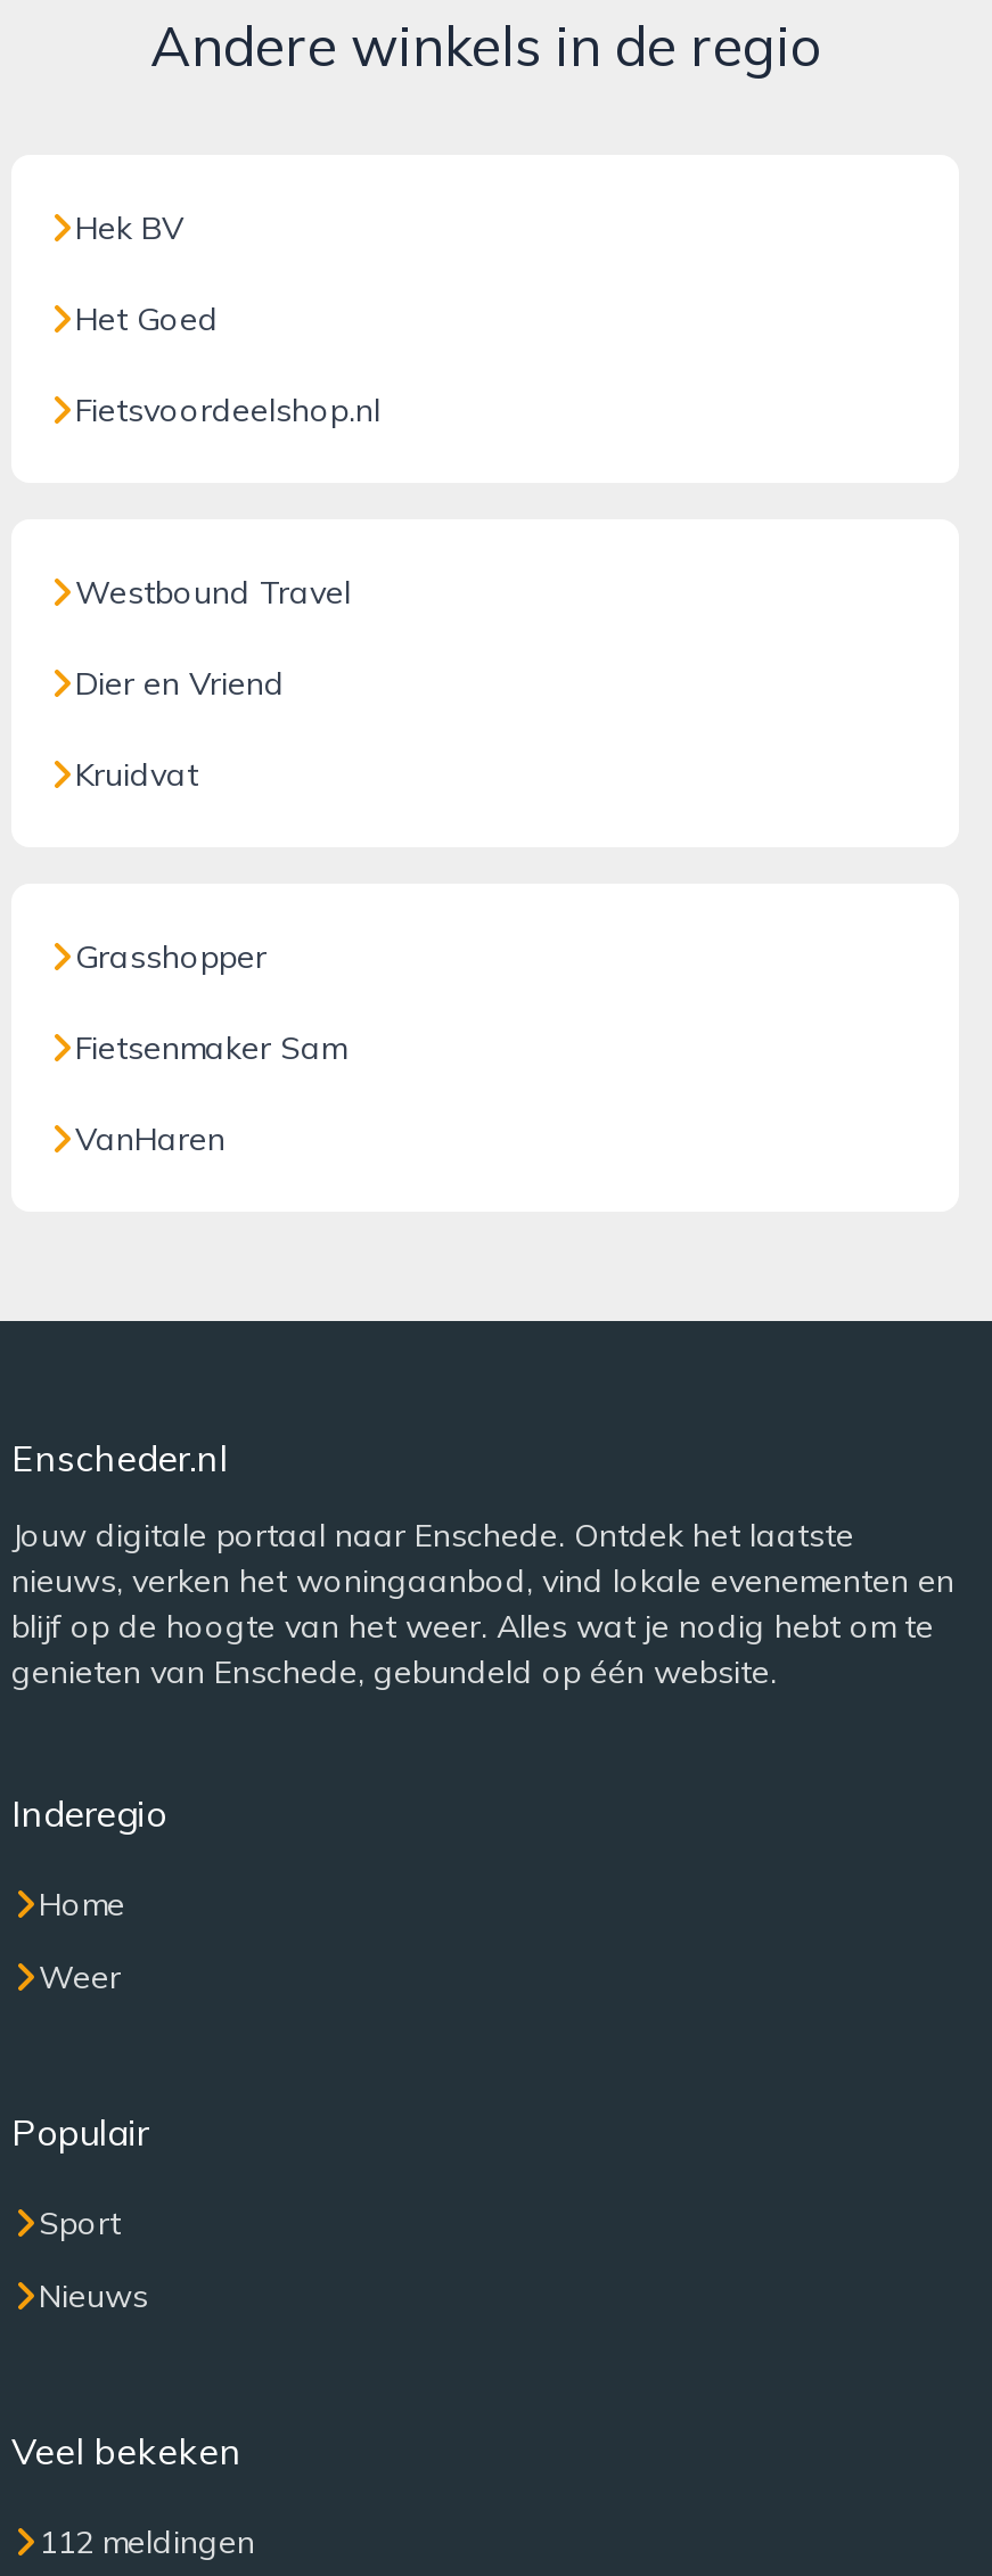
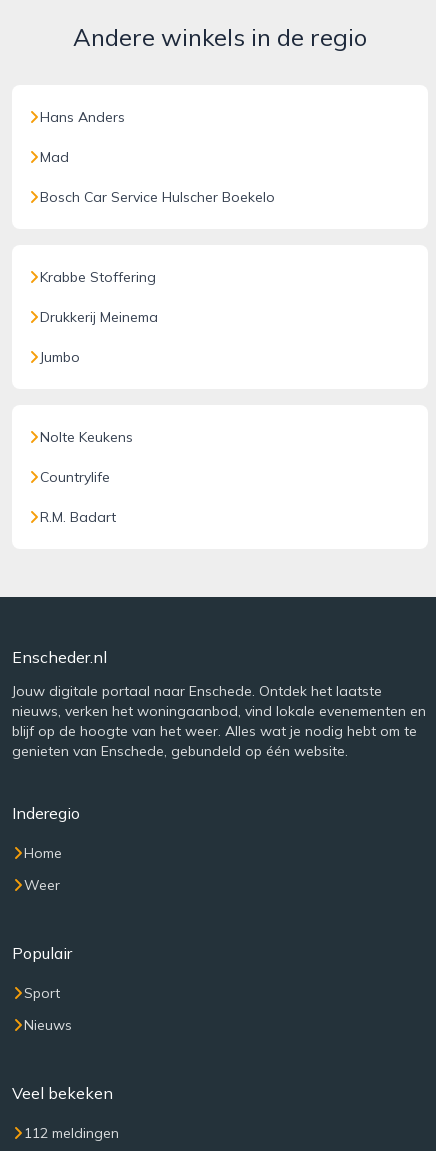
- Hek BV
+ Hans Anders

- Het Goed
+ Mad

- Fietsvoordeelshop.nl
+ Bosch Car Service Hulscher Boekelo

- Westbound Travel
+ Krabbe Stoffering

- Dier en Vriend
+ Drukkerij Meinema

- Kruidvat
+ Jumbo

- Grasshopper
+ Nolte Keukens

- Fietsenmaker Sam
+ Countrylife

- VanHaren
+ R.M. Badart
